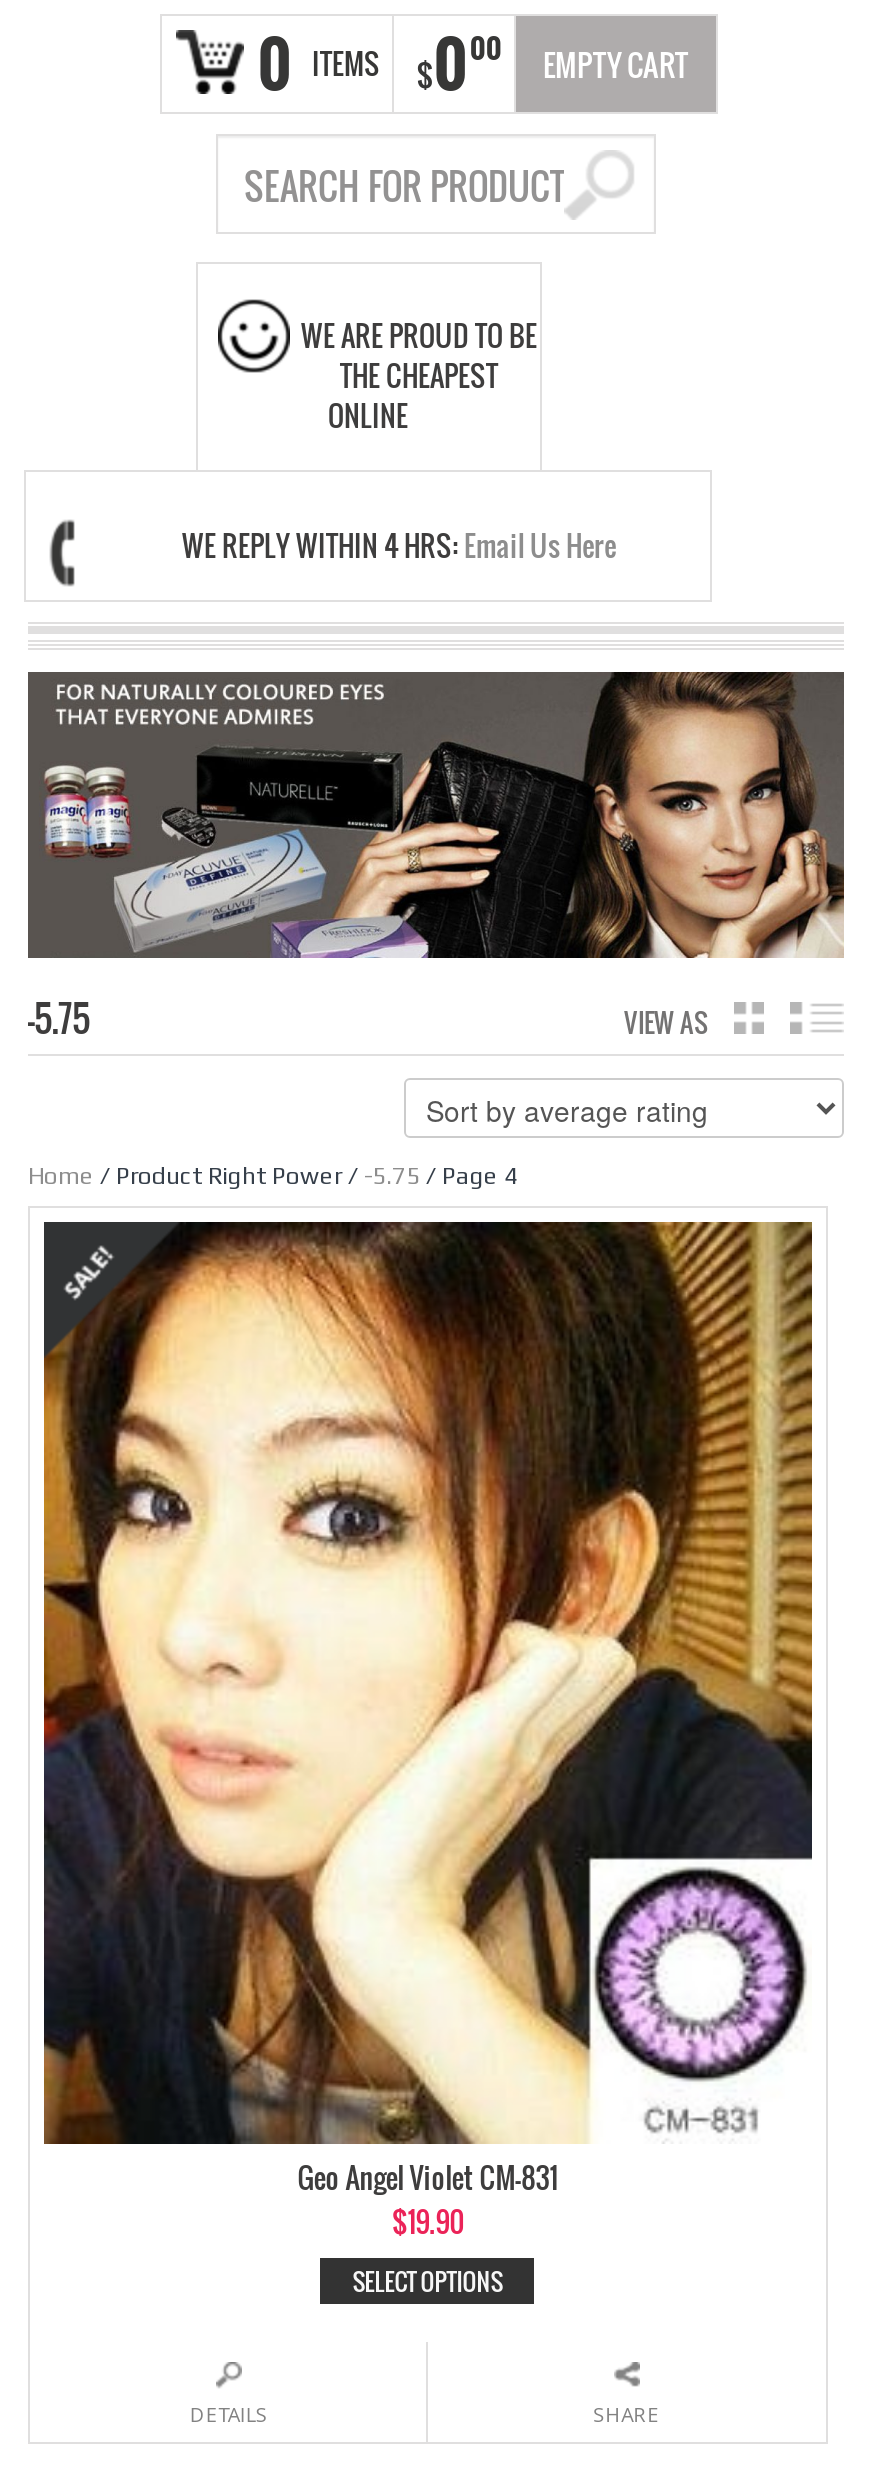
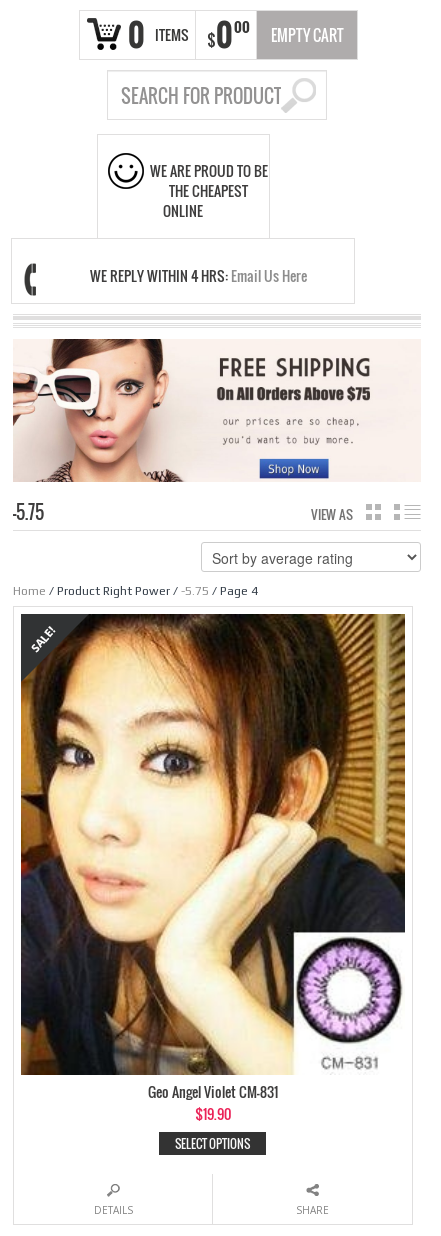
- [image]
+ [image]
